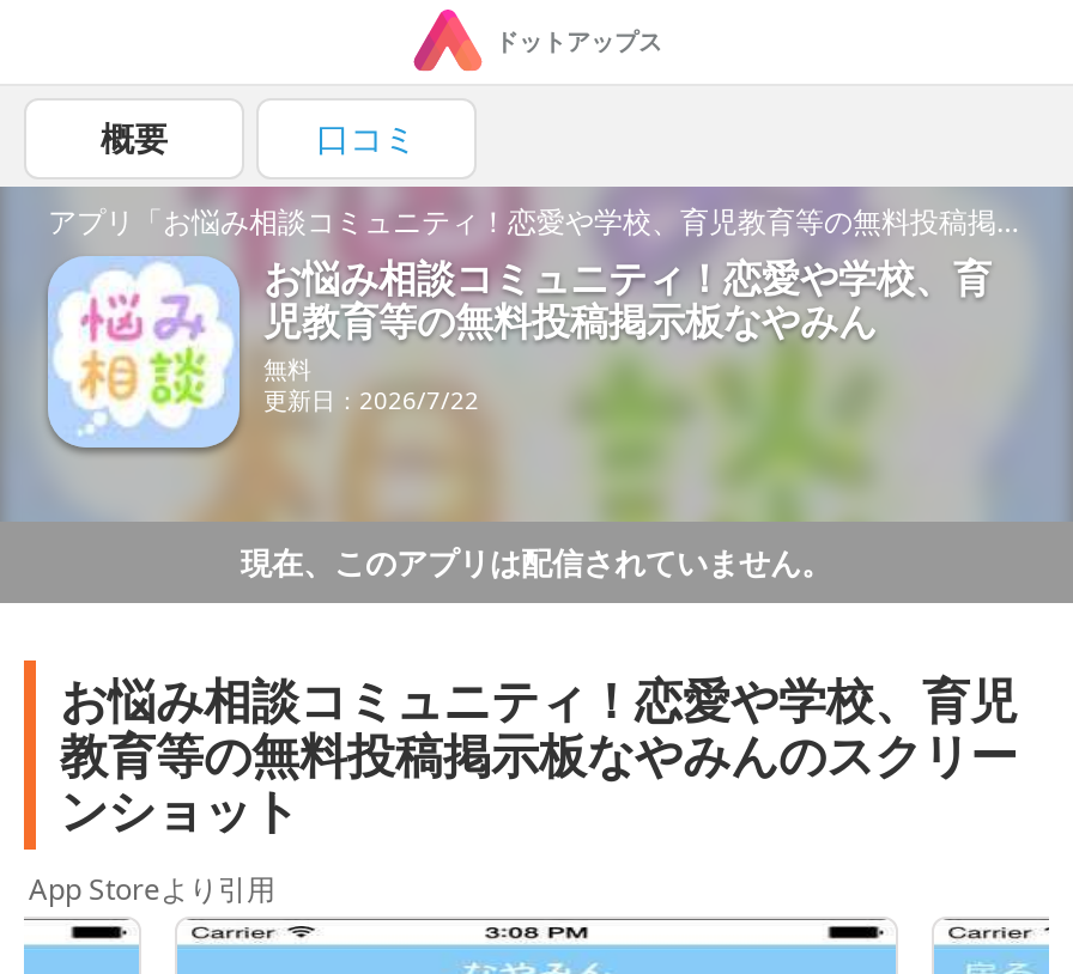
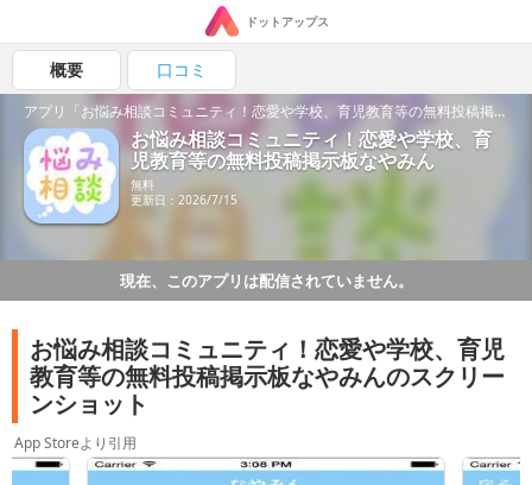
- 更新日：2026/7/22
+ 更新日：2026/7/15
